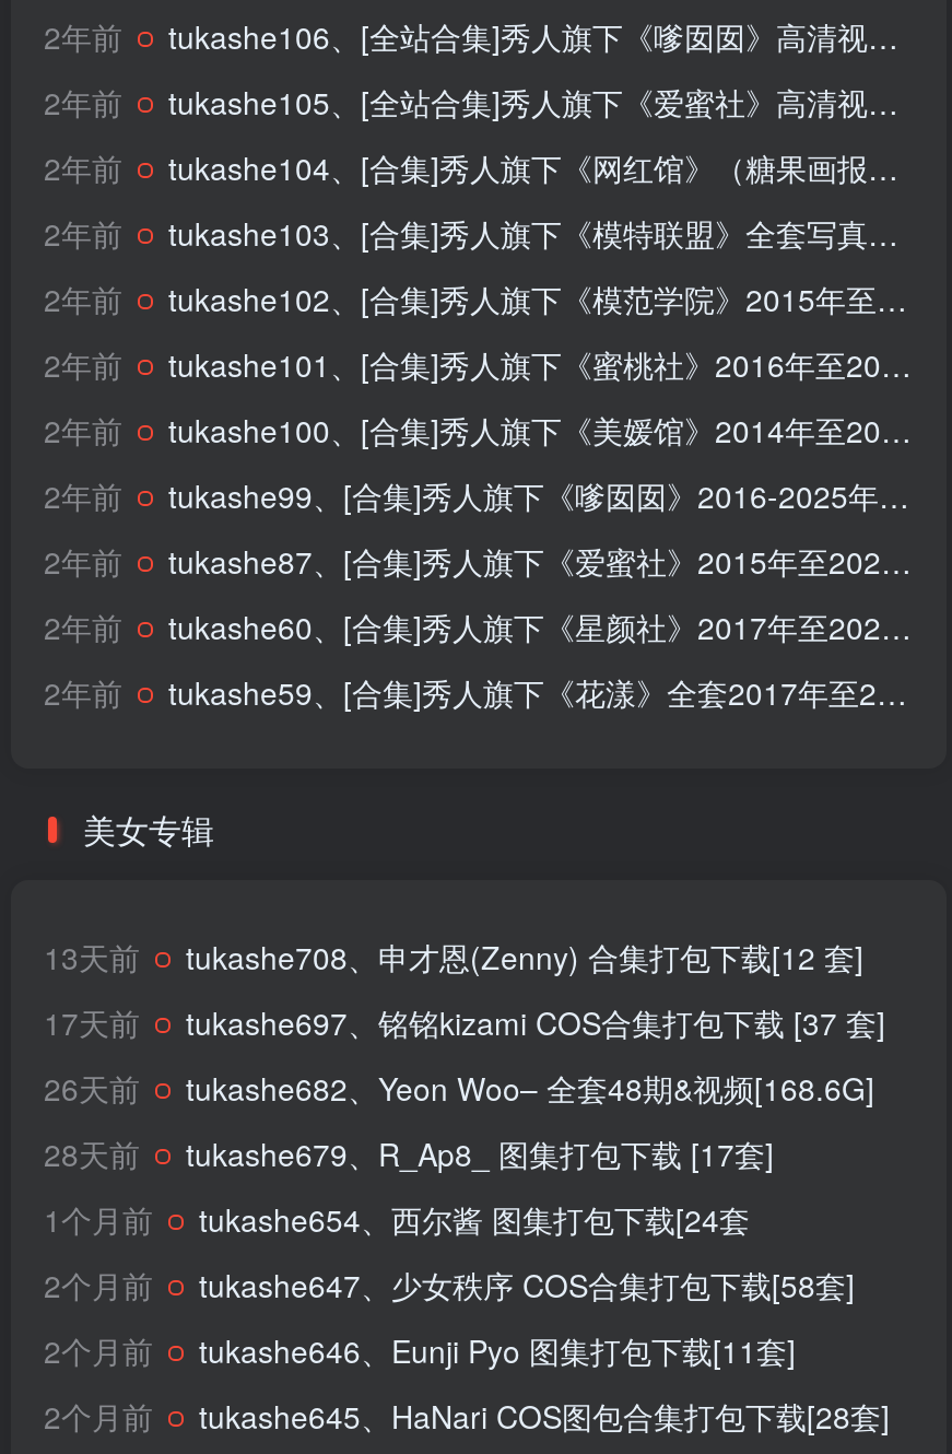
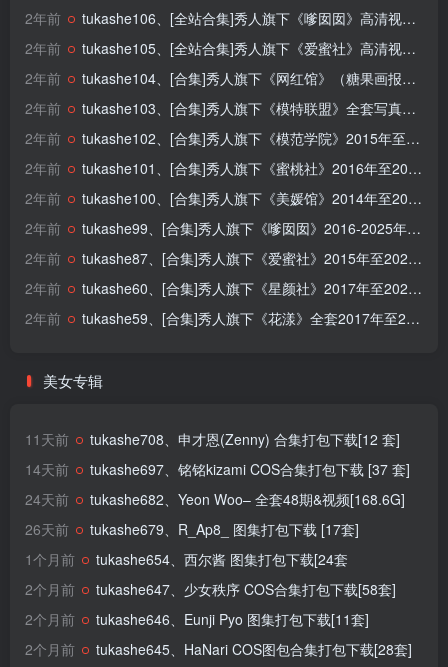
- 13天前 tukashe708、申才恩(Zenny) 合集打包下载[12 套]
+ 11天前 tukashe708、申才恩(Zenny) 合集打包下载[12 套]

- 17天前 tukashe697、铭铭kizami COS合集打包下载 [37 套]
+ 14天前 tukashe697、铭铭kizami COS合集打包下载 [37 套]

- 26天前 tukashe682、Yeon Woo– 全套48期&视频[168.6G]
+ 24天前 tukashe682、Yeon Woo– 全套48期&视频[168.6G]

- 28天前 tukashe679、R_Ap8_ 图集打包下载 [17套]
+ 26天前 tukashe679、R_Ap8_ 图集打包下载 [17套]
